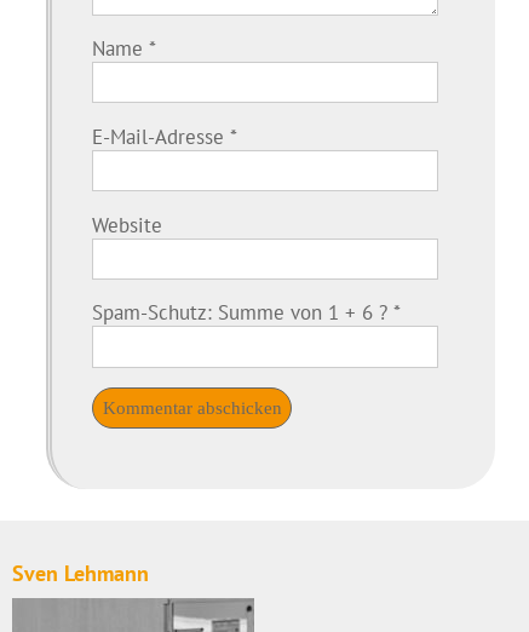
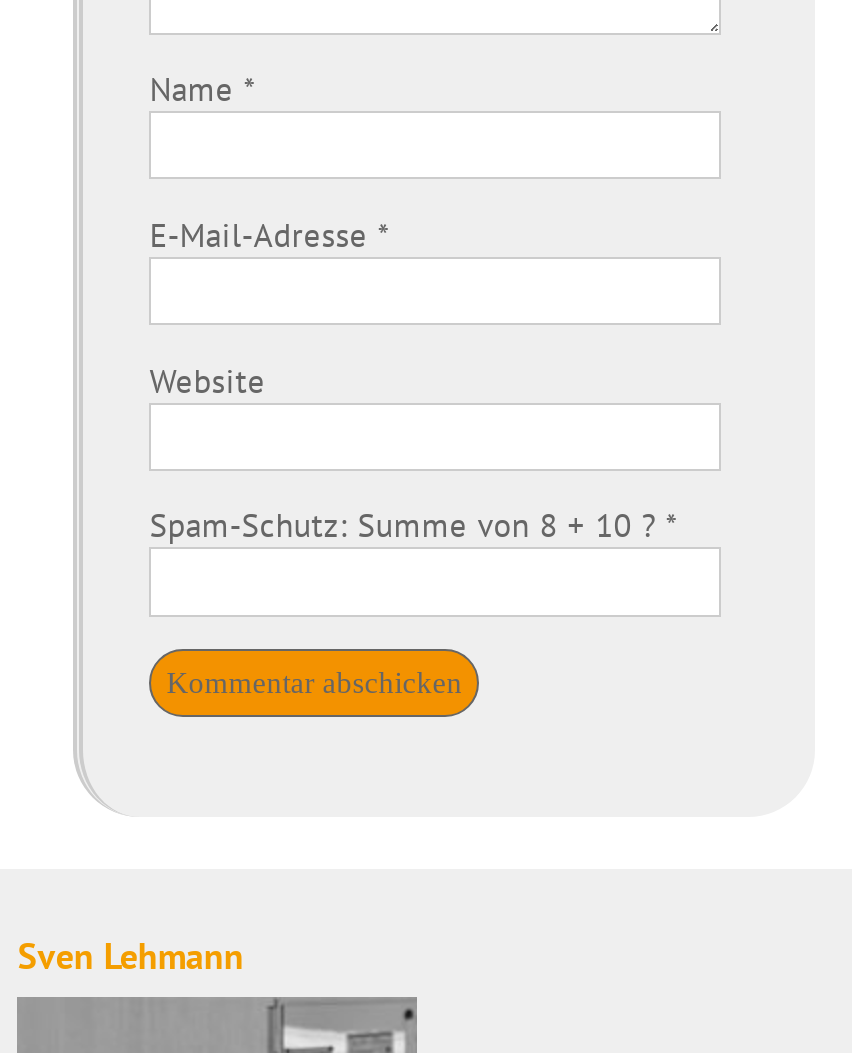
- Spam-Schutz: Summe von 1 + 6 ? *
+ Spam-Schutz: Summe von 8 + 10 ? *
